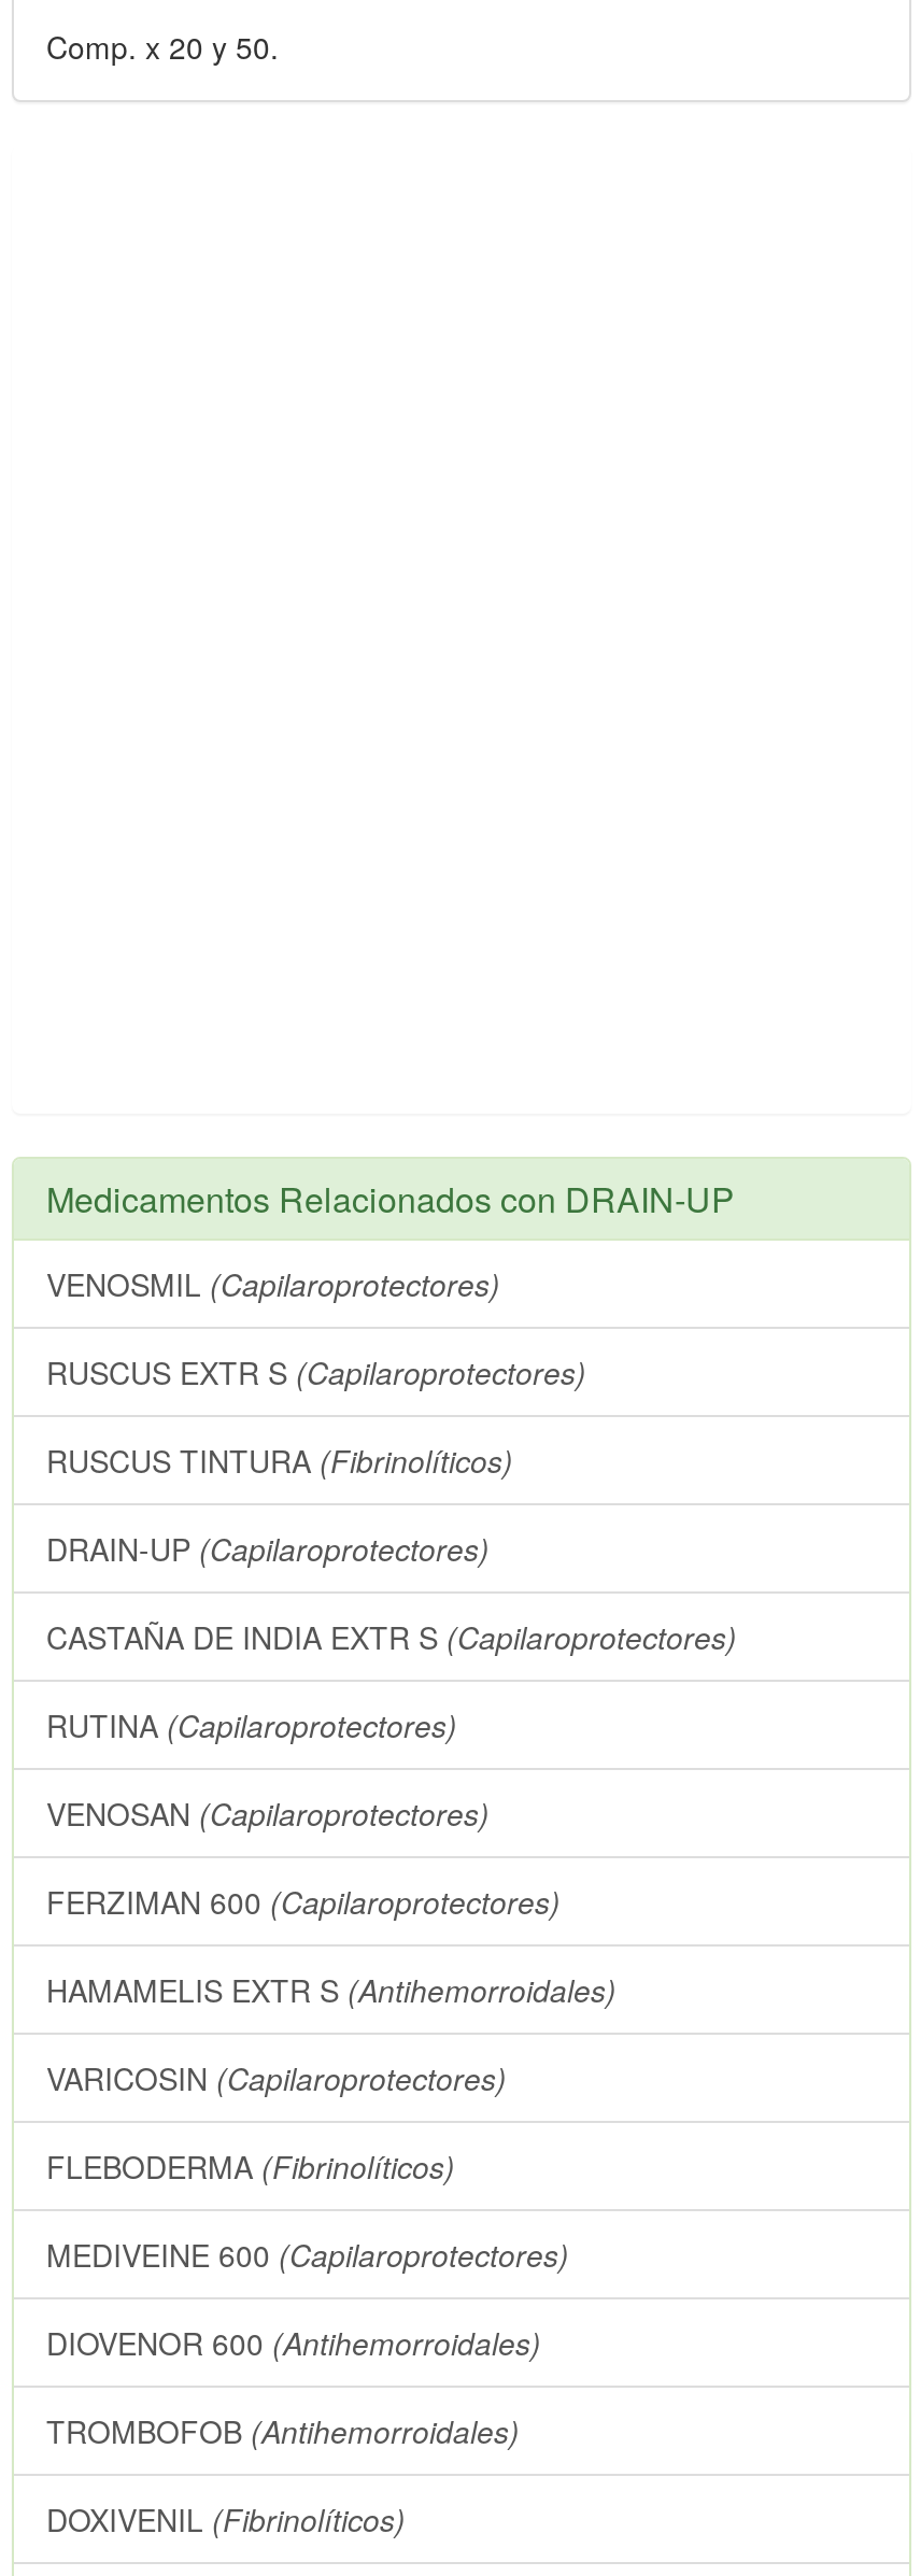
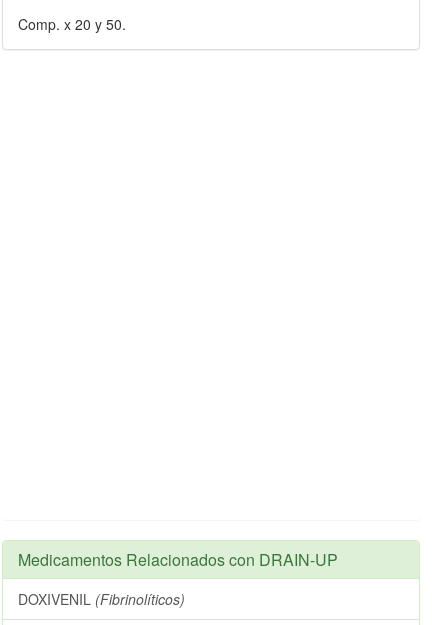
- VENOSMIL (Capilaroprotectores)
- RUSCUS EXTR S (Capilaroprotectores)
- RUSCUS TINTURA (Fibrinolíticos)
- DRAIN-UP (Capilaroprotectores)
- CASTAÑA DE INDIA EXTR S (Capilaroprotectores)
- RUTINA (Capilaroprotectores)
- VENOSAN (Capilaroprotectores)
- FERZIMAN 600 (Capilaroprotectores)
- HAMAMELIS EXTR S (Antihemorroidales)
- VARICOSIN (Capilaroprotectores)
- FLEBODERMA (Fibrinolíticos)
- MEDIVEINE 600 (Capilaroprotectores)
- DIOVENOR 600 (Antihemorroidales)
- TROMBOFOB (Antihemorroidales)
